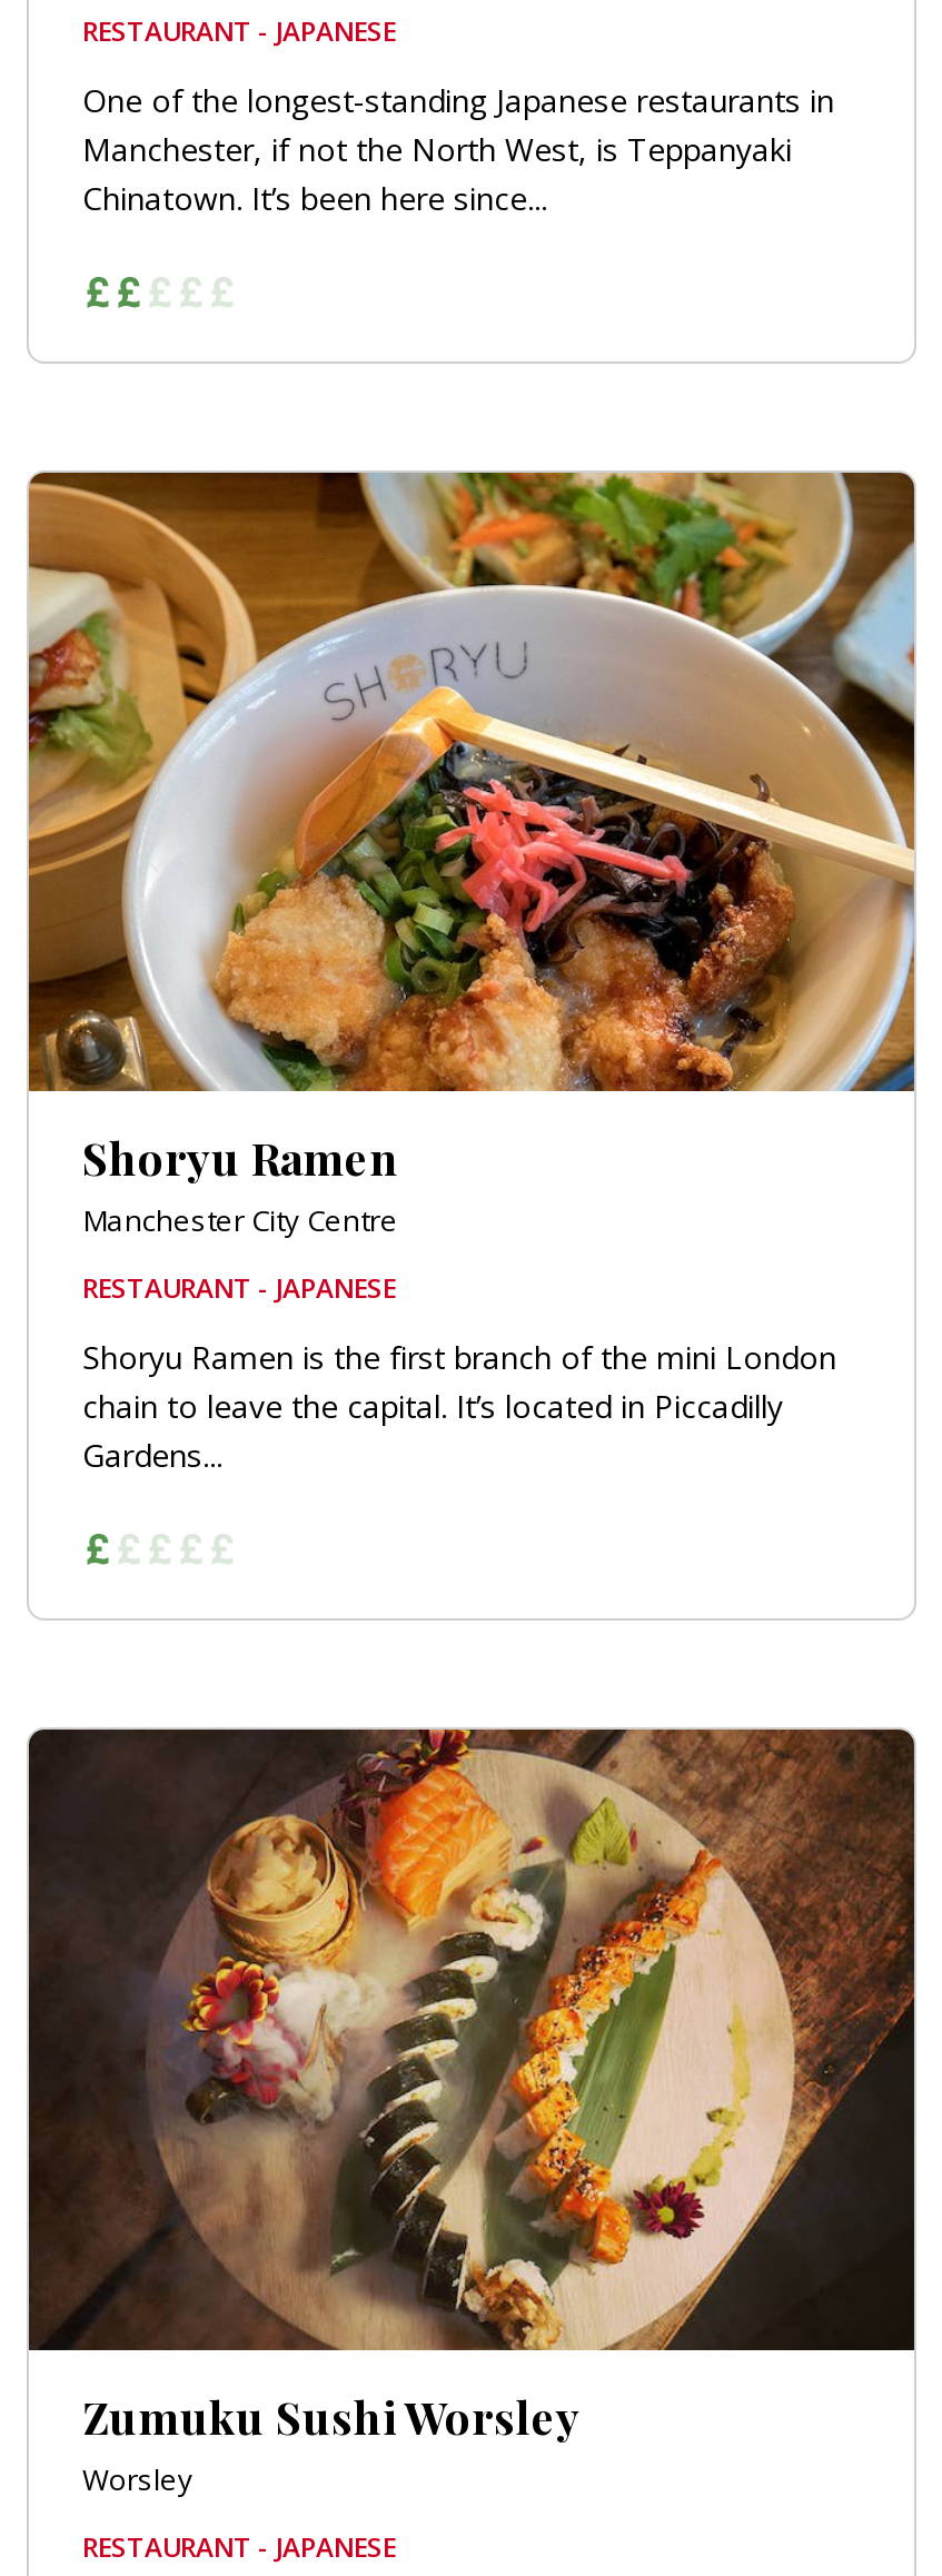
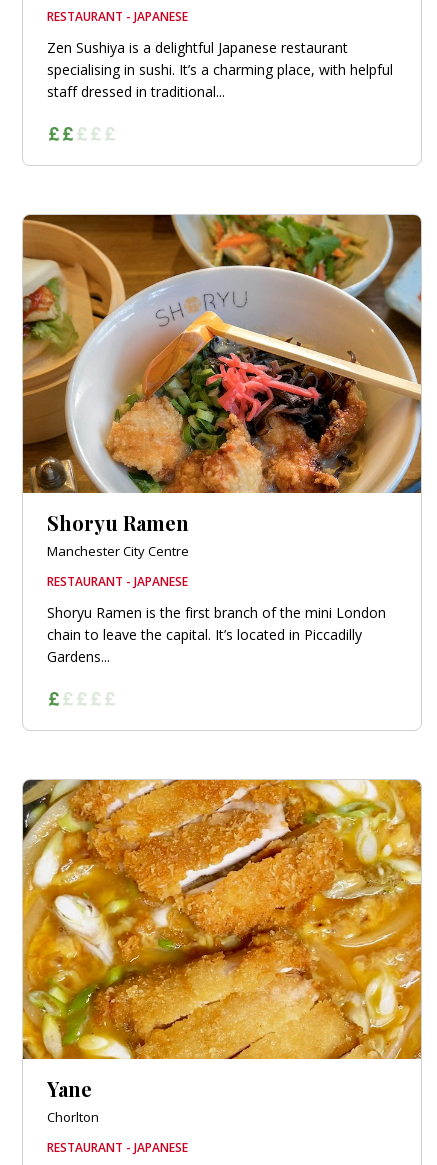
- One of the longest-standing Japanese restaurants in
- Manchester, if not the North West, is Teppanyaki
- Chinatown. It’s been here since...
+ Zen Sushiya is a delightful Japanese restaurant
+ specialising in sushi. It’s a charming place, with helpful
+ staff dressed in traditional...

- [image]
- Zumuku Sushi Worsley
- Worsley
+ [image]
+ Yane
+ Chorlton
